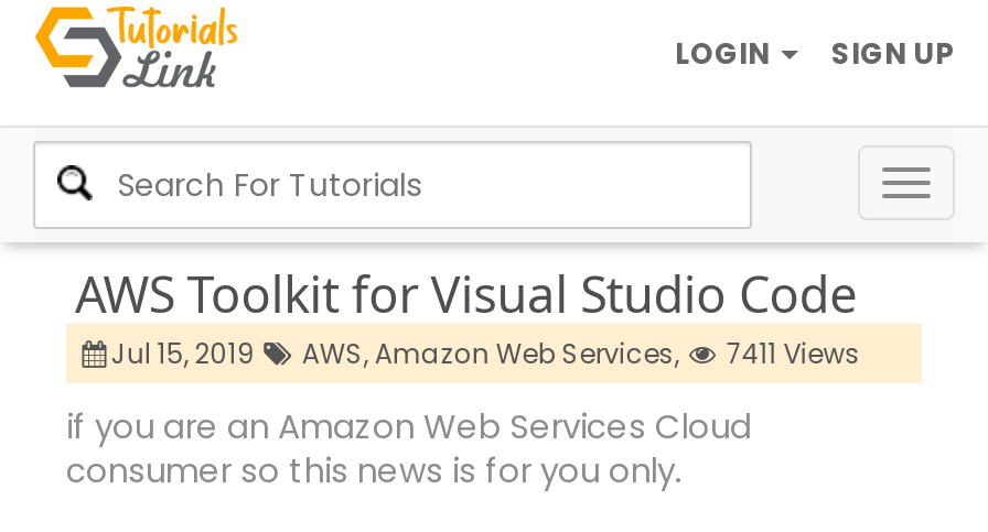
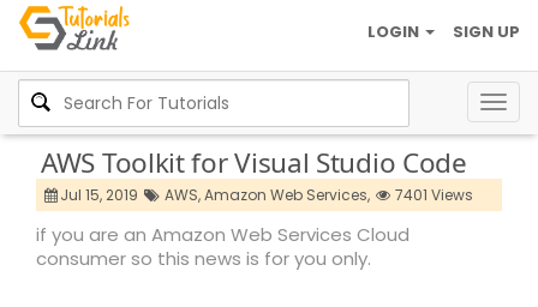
- Jul 15, 2019 AWS, Amazon Web Services, 7411 Views
+ Jul 15, 2019 AWS, Amazon Web Services, 7401 Views
